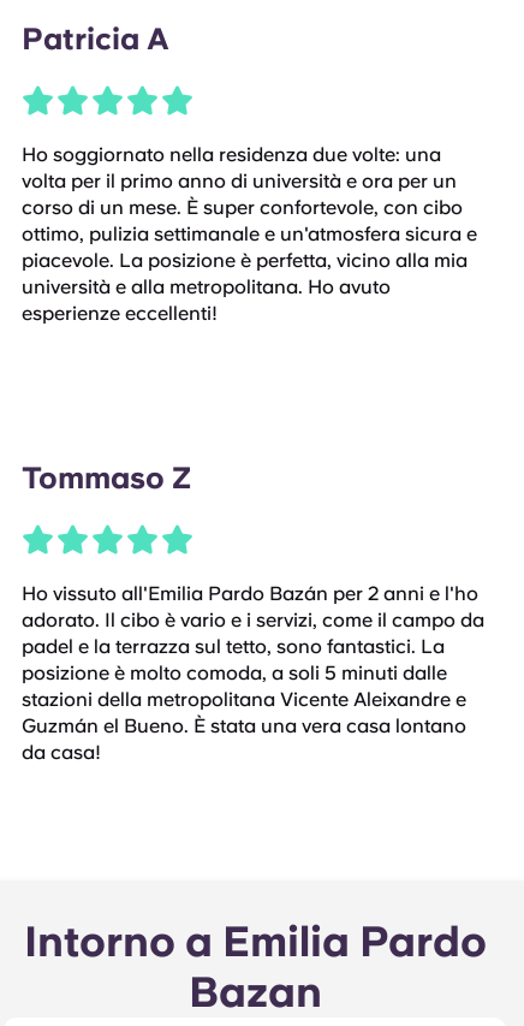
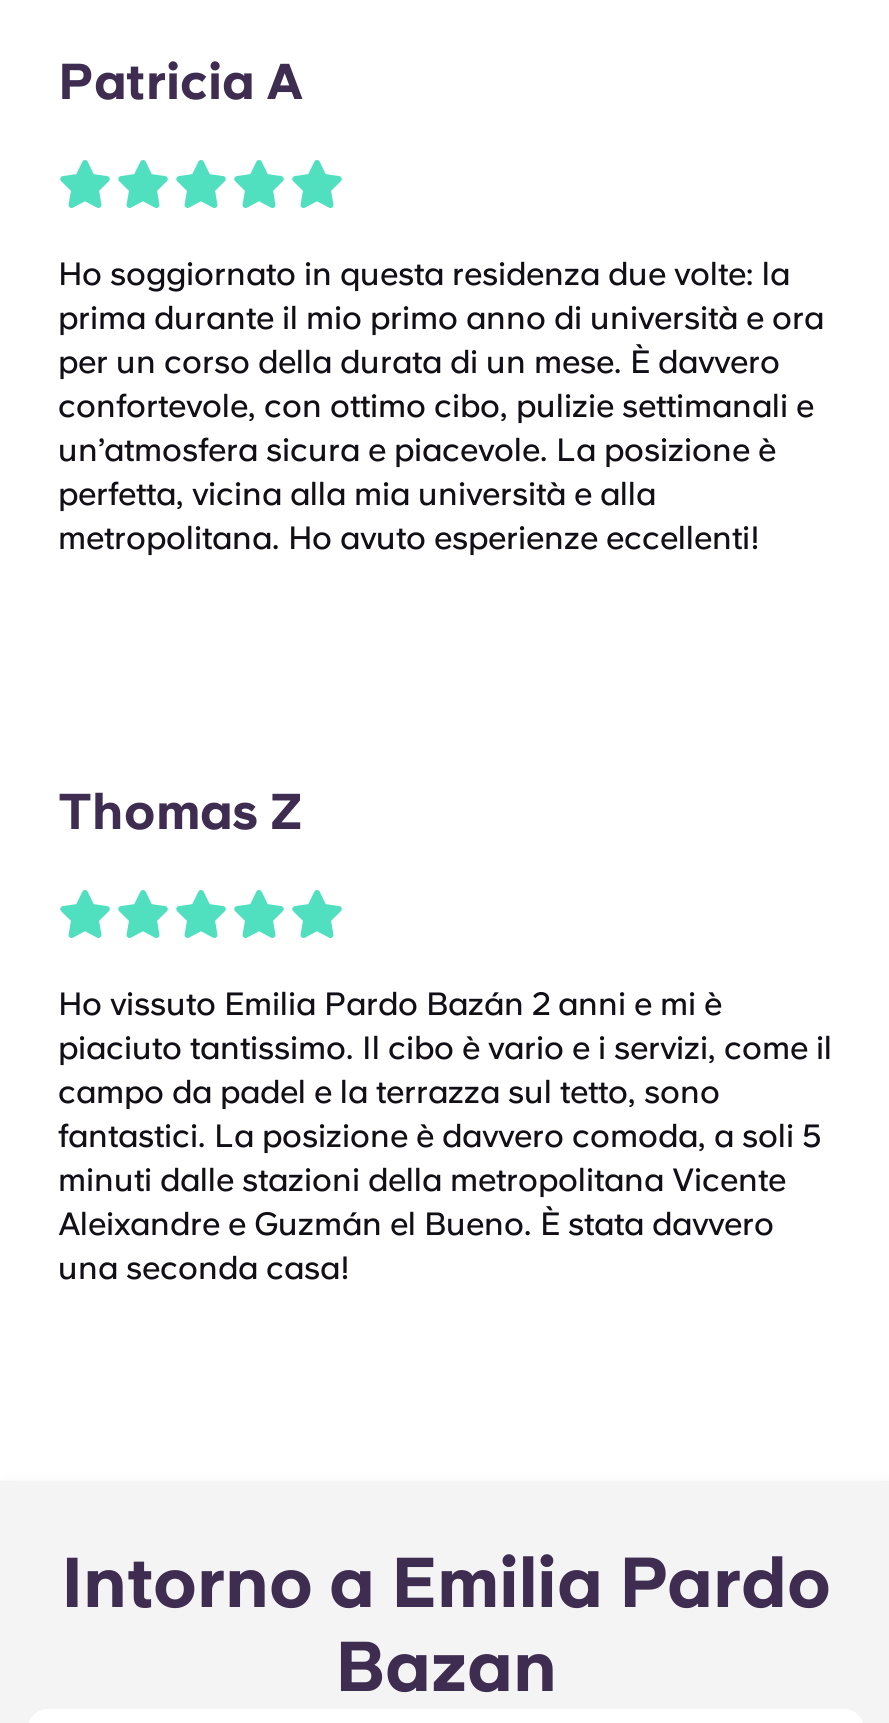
- Ho soggiornato nella residenza due volte: una
- volta per il primo anno di università e ora per un
- corso di un mese. È super confortevole, con cibo
- ottimo, pulizia settimanale e un'atmosfera sicura e
- piacevole. La posizione è perfetta, vicino alla mia
- università e alla metropolitana. Ho avuto
- esperienze eccellenti!
+ Ho soggiornato in questa residenza due volte: la
+ prima durante il mio primo anno di università e ora
+ per un corso della durata di un mese. È davvero
+ confortevole, con ottimo cibo, pulizie settimanali e
+ un’atmosfera sicura e piacevole. La posizione è
+ perfetta, vicina alla mia università e alla
+ metropolitana. Ho avuto esperienze eccellenti!

- Tommaso Z
+ Thomas Z

- Ho vissuto all'Emilia Pardo Bazán per 2 anni e l'ho
- adorato. Il cibo è vario e i servizi, come il campo da
- padel e la terrazza sul tetto, sono fantastici. La
- posizione è molto comoda, a soli 5 minuti dalle
- stazioni della metropolitana Vicente Aleixandre e
- Guzmán el Bueno. È stata una vera casa lontano
- da casa!
+ Ho vissuto Emilia Pardo Bazán 2 anni e mi è
+ piaciuto tantissimo. Il cibo è vario e i servizi, come il
+ campo da padel e la terrazza sul tetto, sono
+ fantastici. La posizione è davvero comoda, a soli 5
+ minuti dalle stazioni della metropolitana Vicente
+ Aleixandre e Guzmán el Bueno. È stata davvero
+ una seconda casa!
